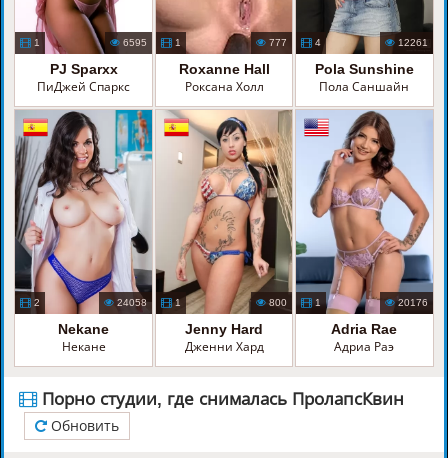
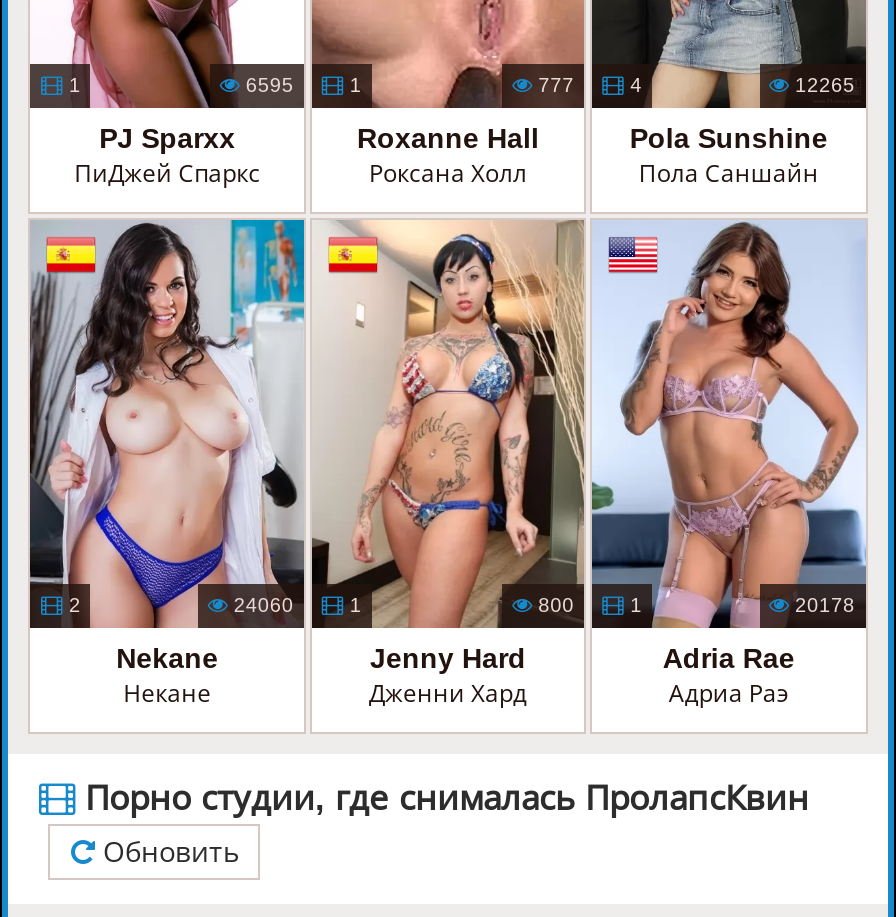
- 12261
+ 12265

- 24058
+ 24060

- 20176
+ 20178
